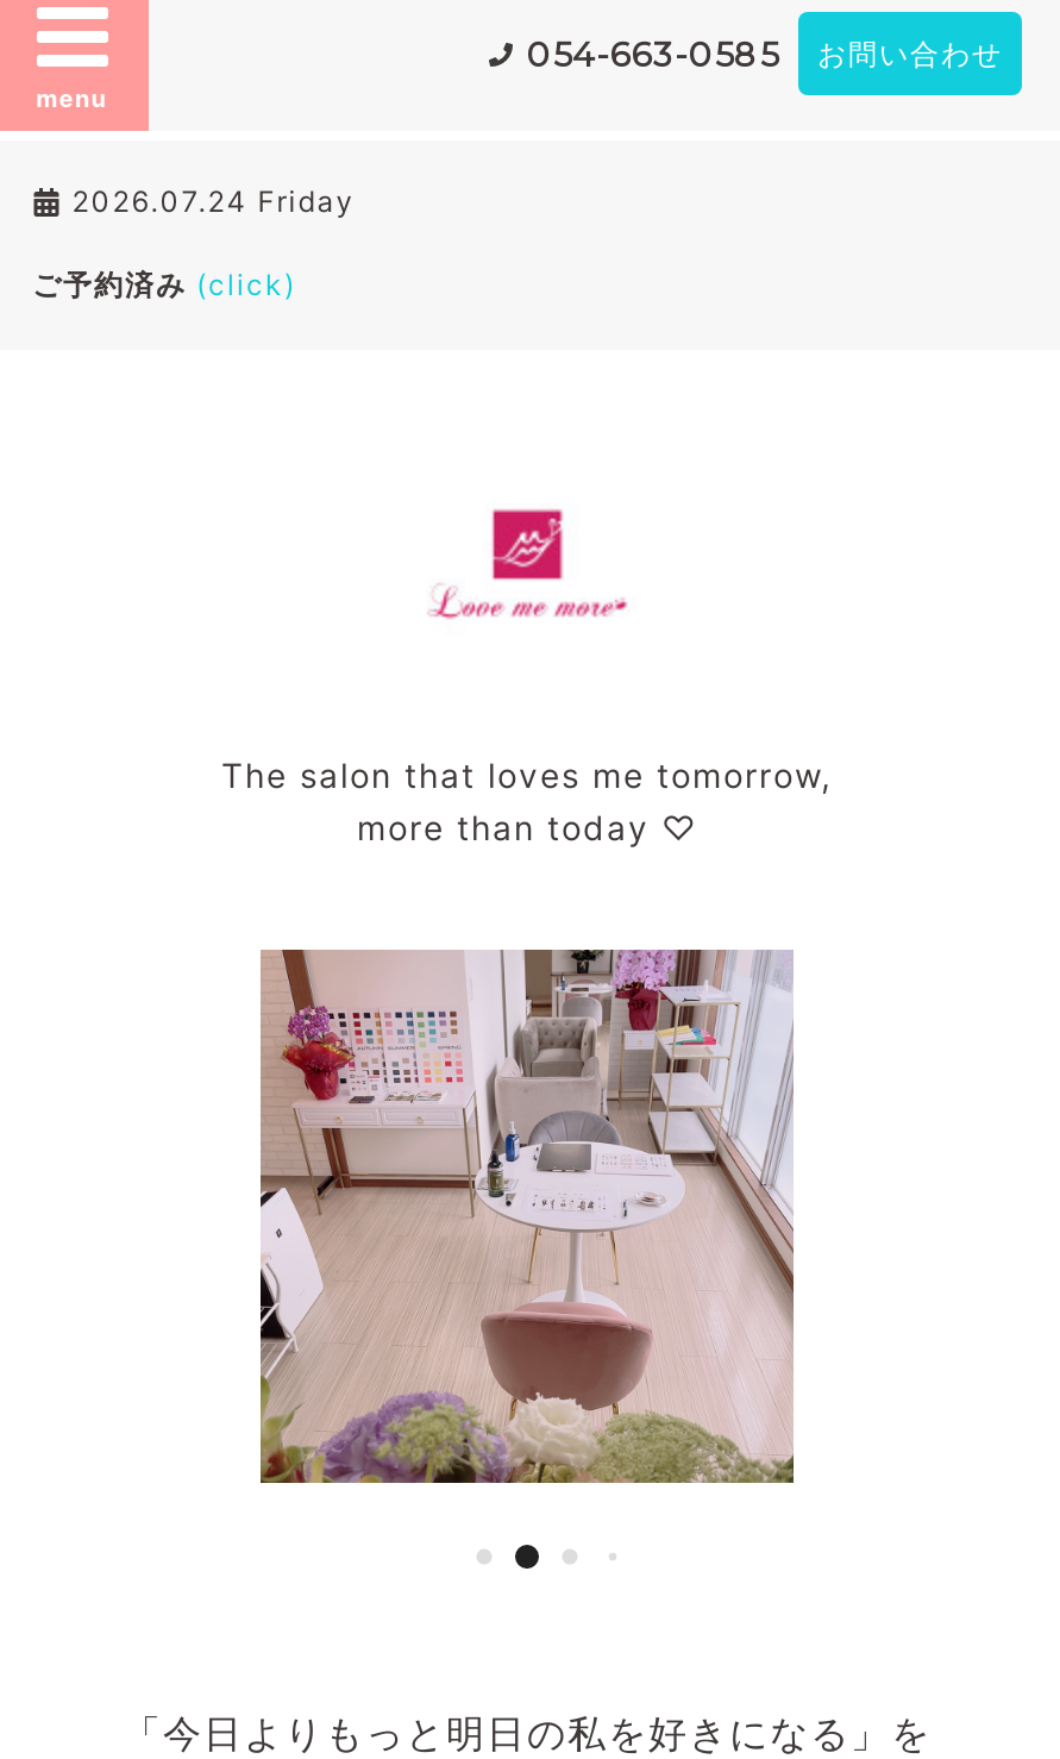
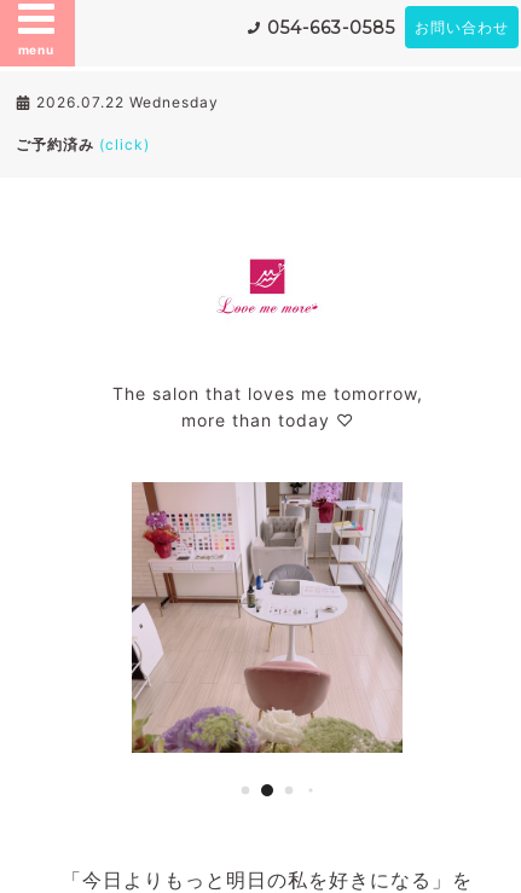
- 2026.07.24 Friday
+ 2026.07.22 Wednesday
